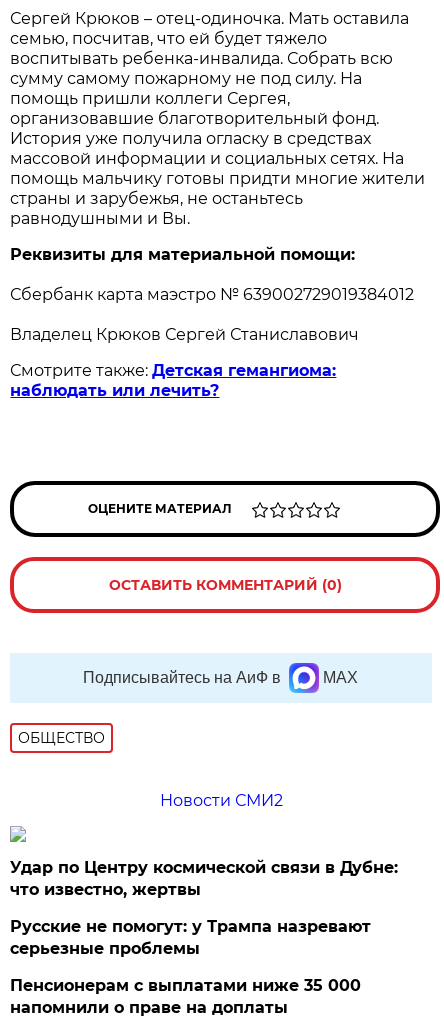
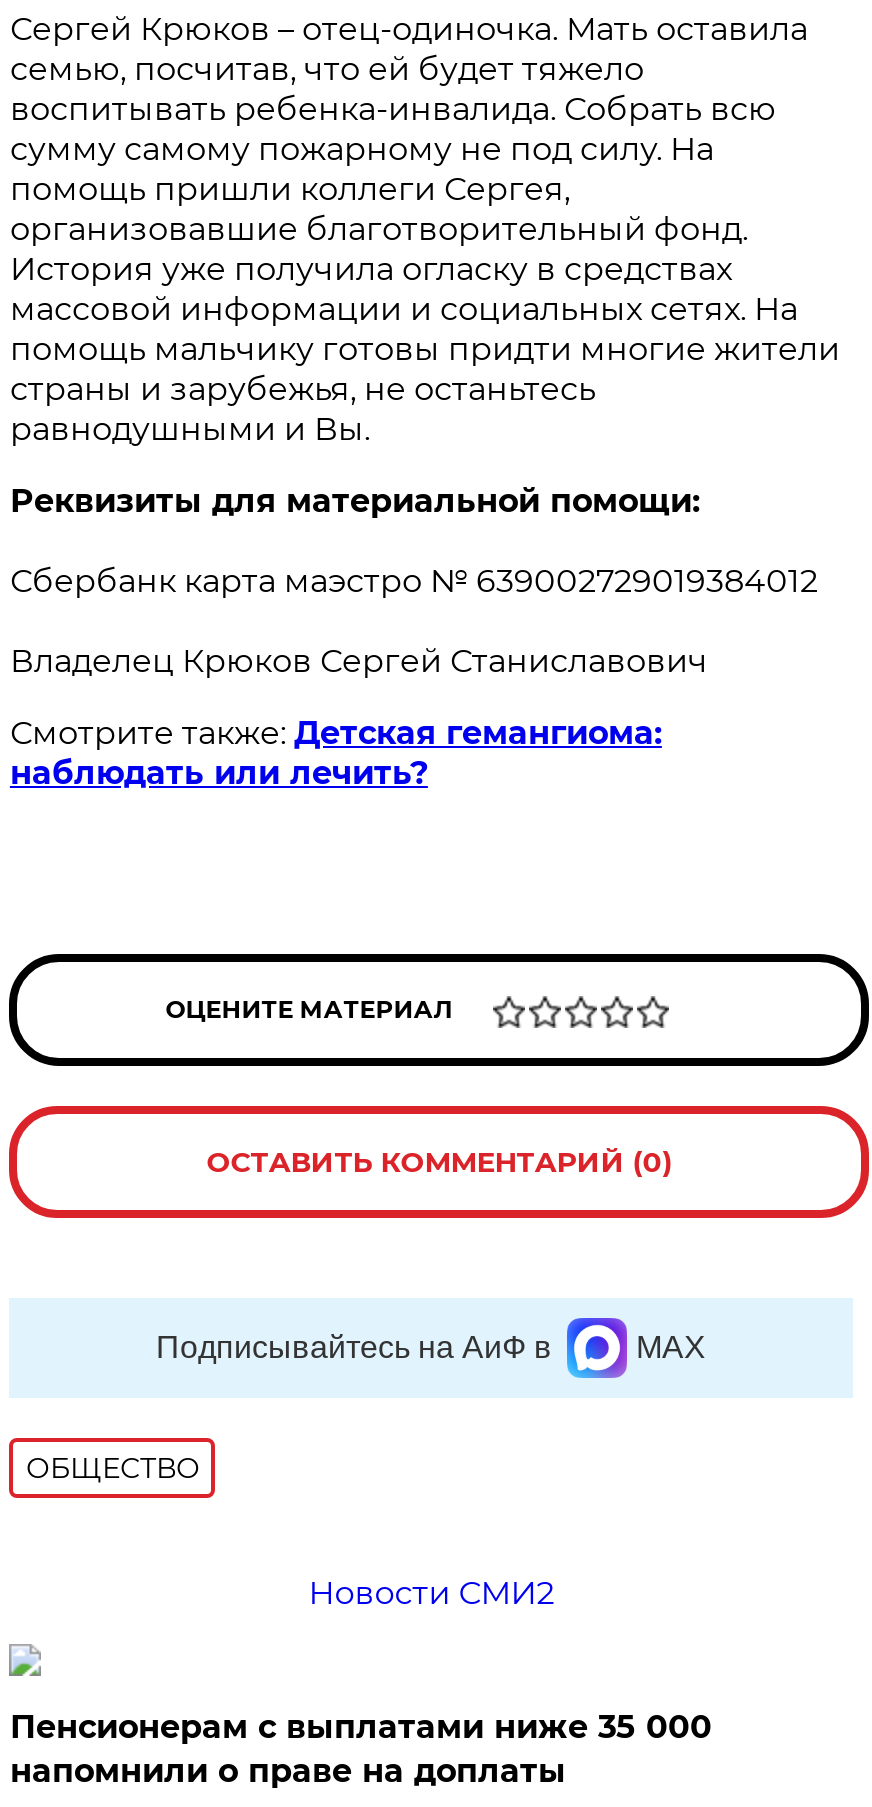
- Удар по Центру космической связи в Дубне:
- что известно, жертвы
- Русские не помогут: у Трампа назревают
- серьезные проблемы
